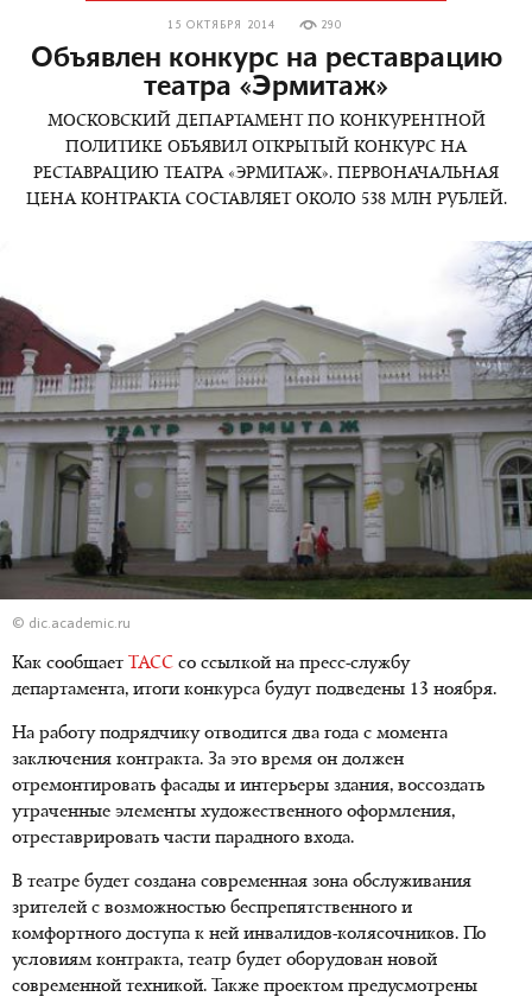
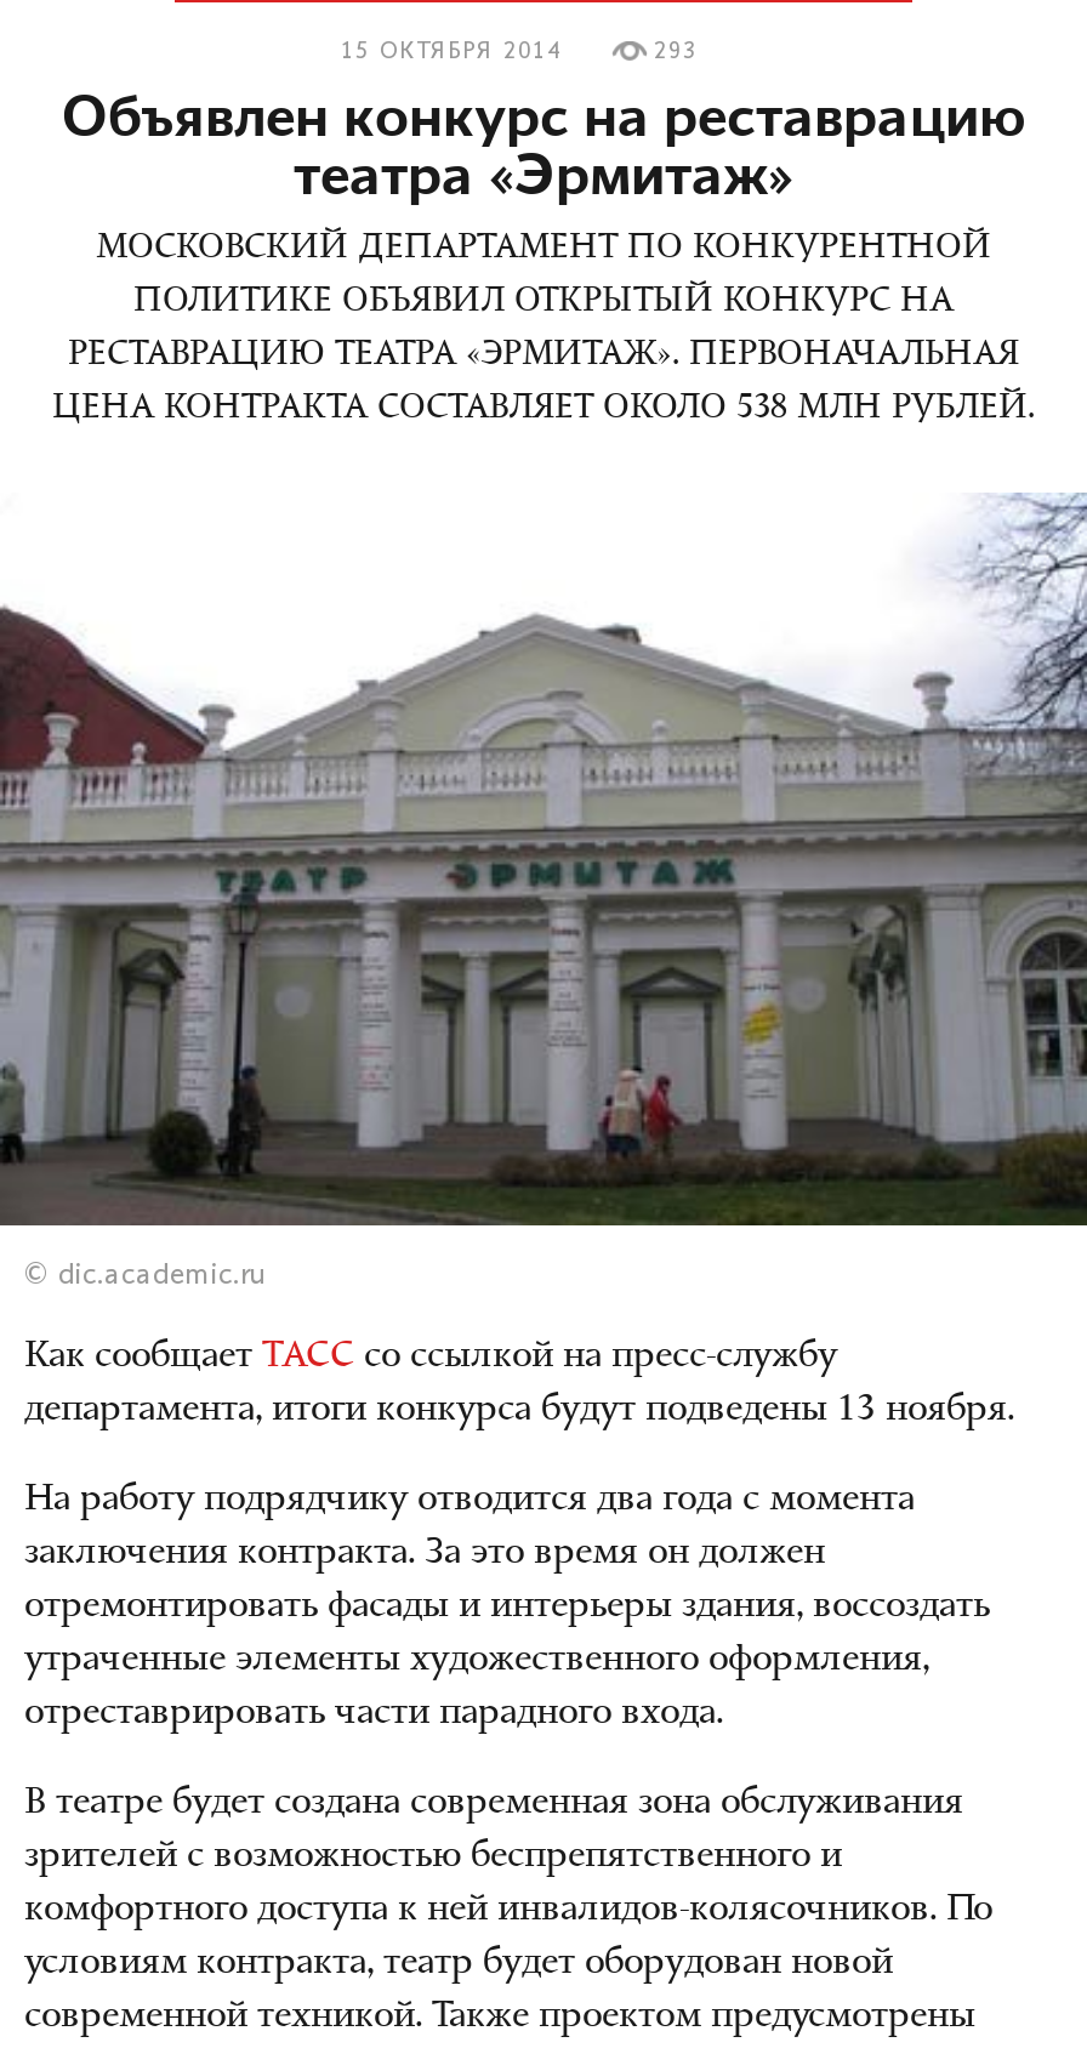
- 290
+ 293
